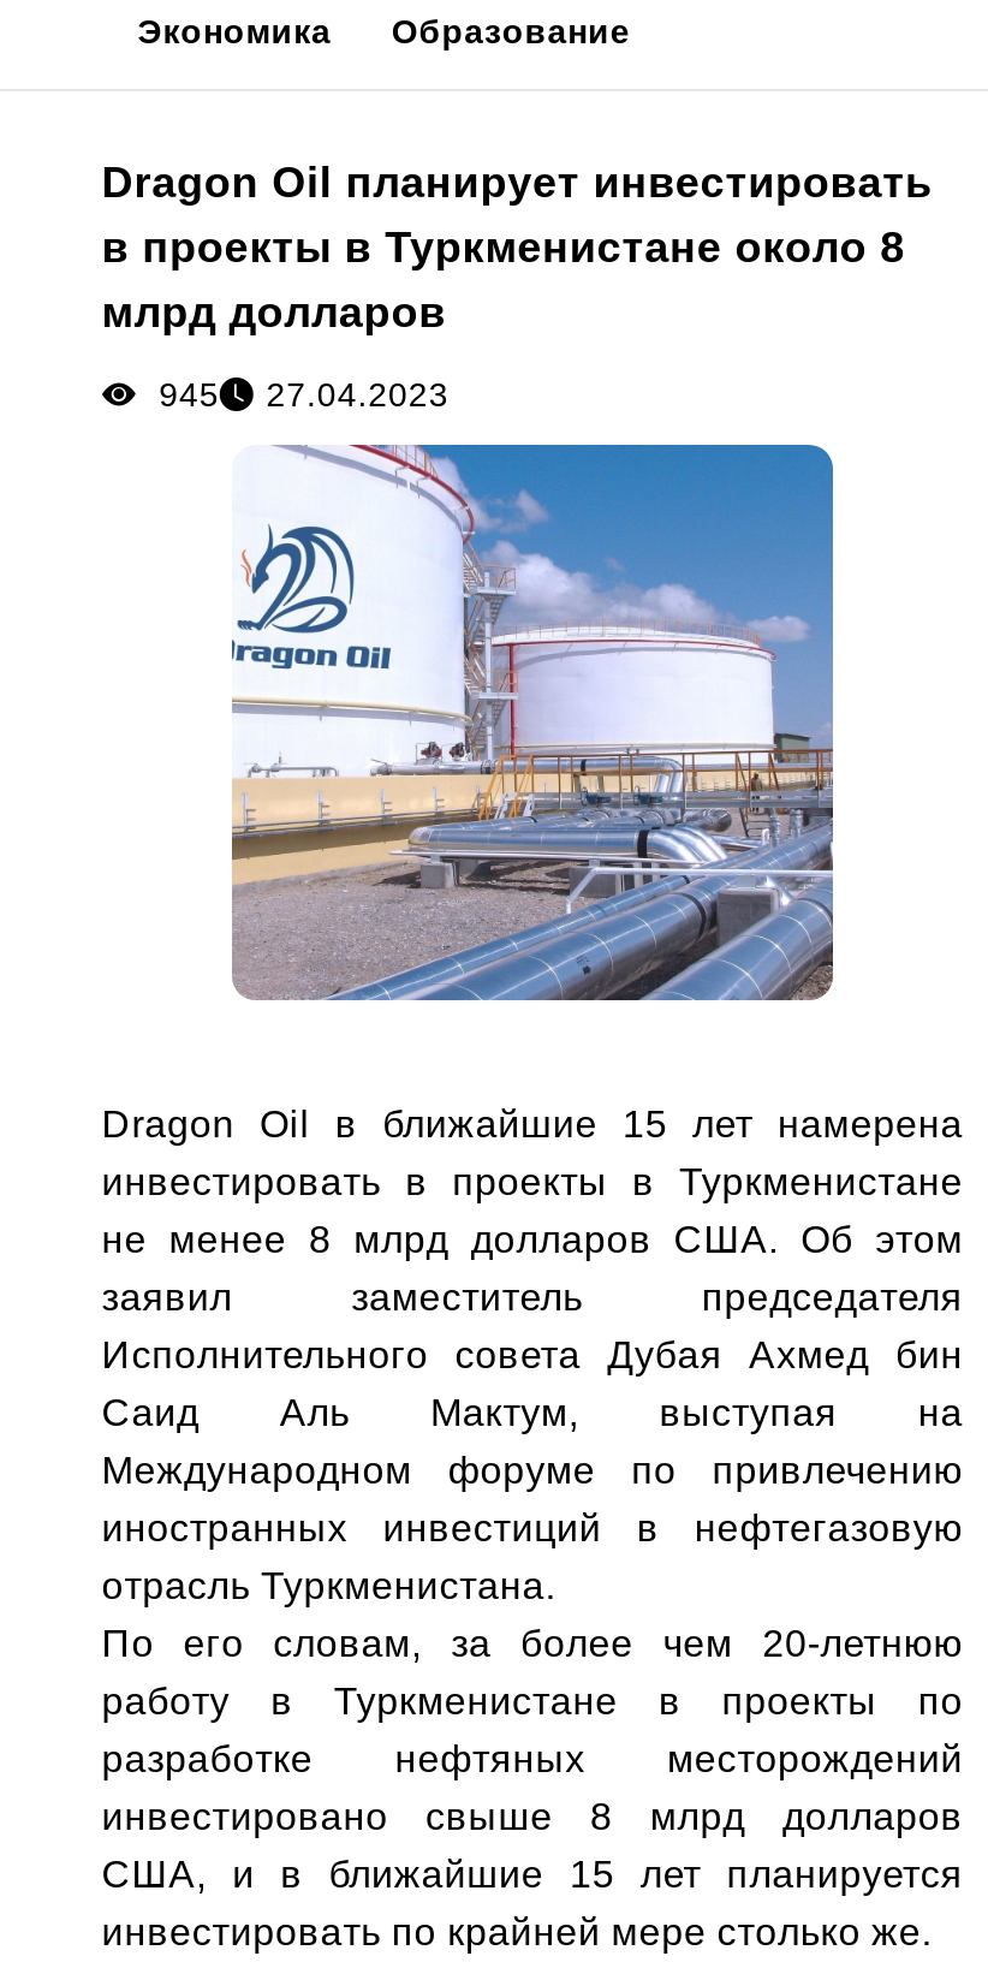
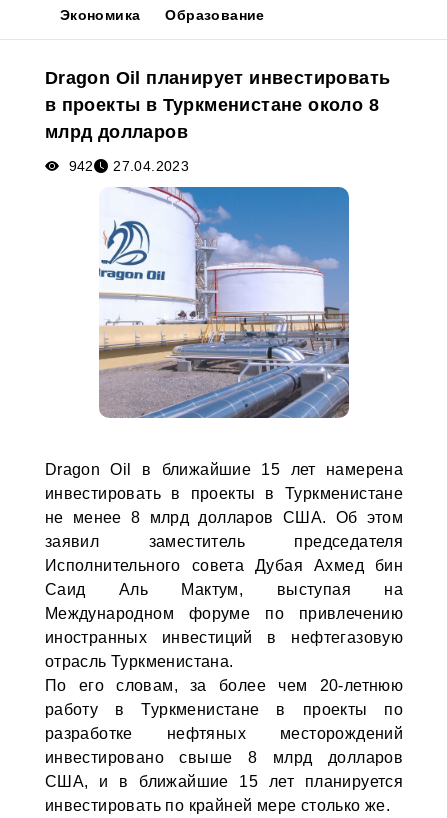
- 945 27.04.2023
+ 942 27.04.2023
